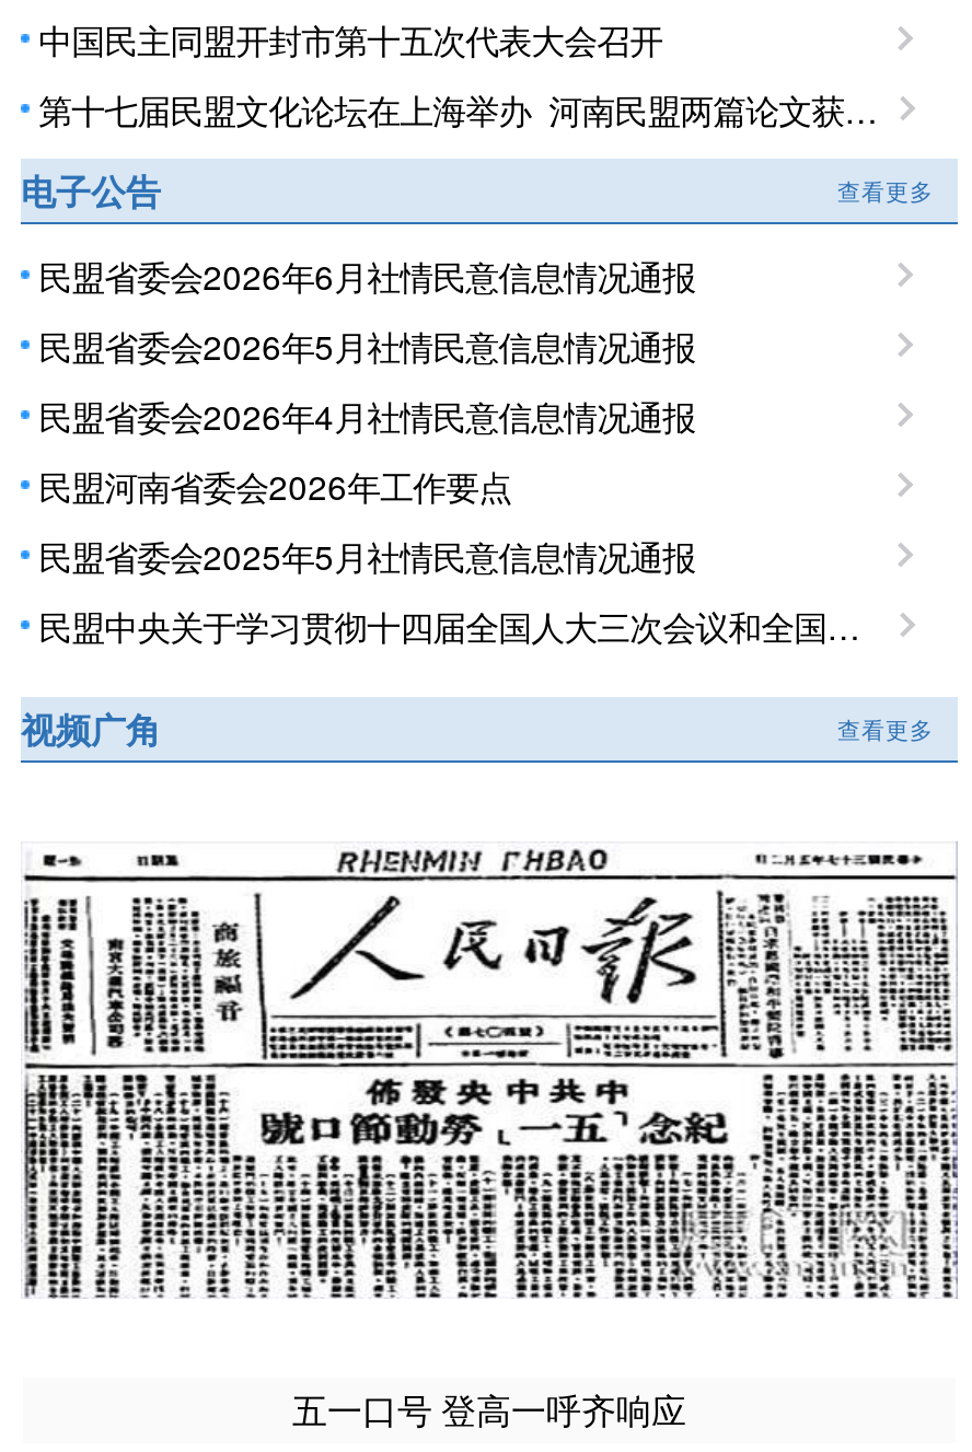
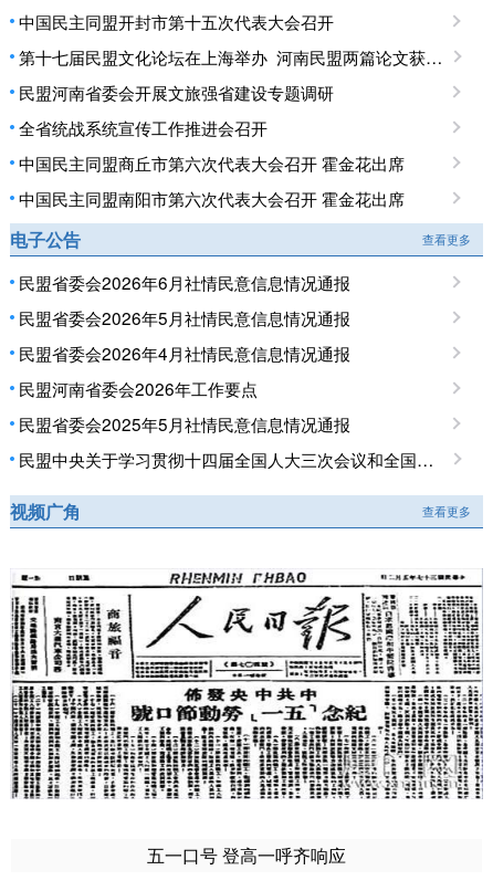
+ 民盟河南省委会开展文旅强省建设专题调研
+ 全省统战系统宣传工作推进会召开
+ 中国民主同盟商丘市第六次代表大会召开 霍金花出席
+ 中国民主同盟南阳市第六次代表大会召开 霍金花出席
